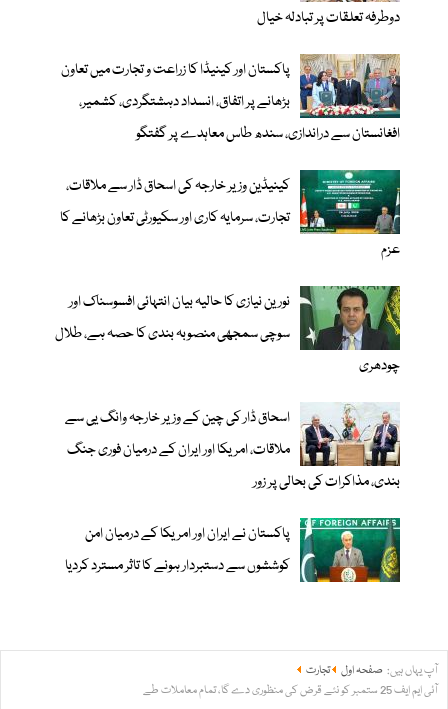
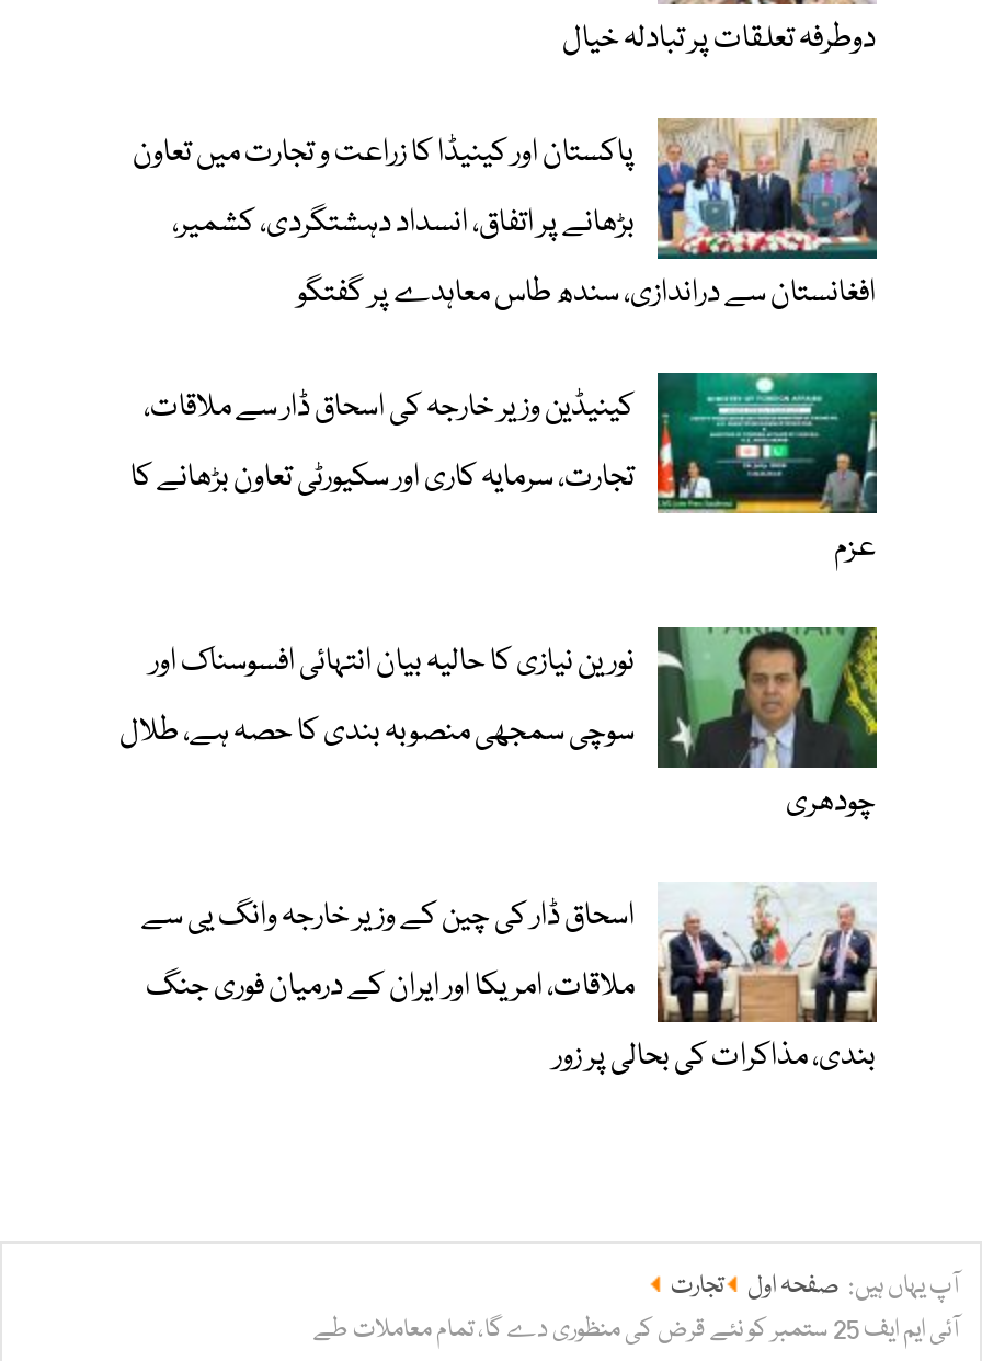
- [image]
- پاکستان نے ایران اور امریکا کے درمیان امن
- کوششوں سے دستبردار ہونے کا تاثر مسترد کردیا
